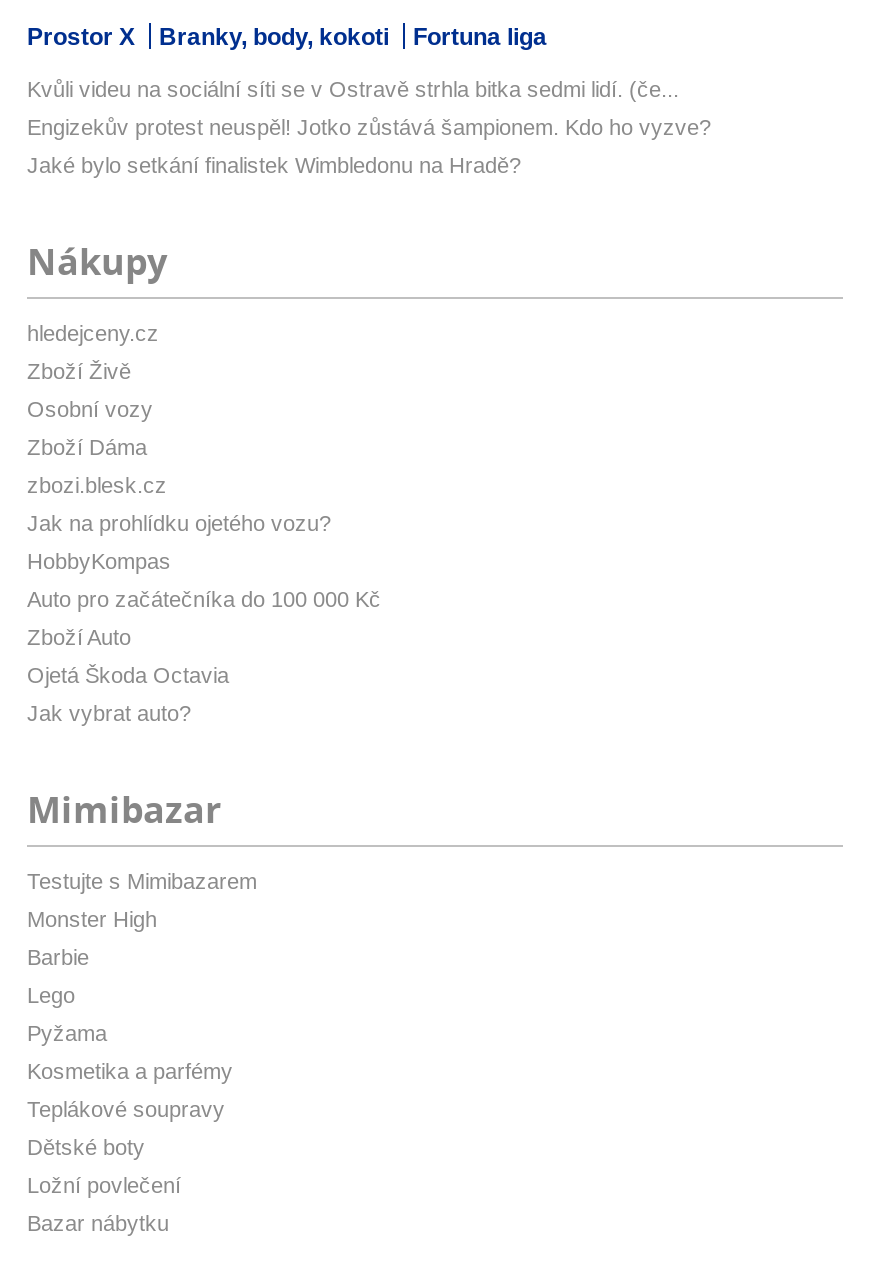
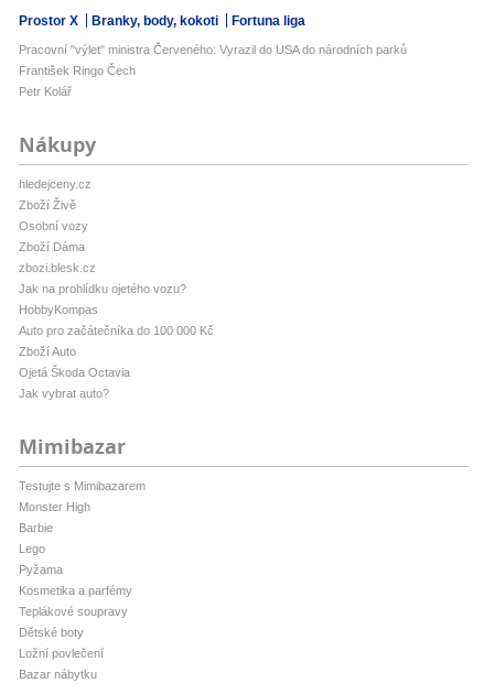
- Kvůli videu na sociální síti se v Ostravě strhla bitka sedmi lidí. (če...
+ Pracovní "výlet" ministra Červeného: Vyrazil do USA do národních parků

- Engizekův protest neuspěl! Jotko zůstává šampionem. Kdo ho vyzve?
+ František Ringo Čech

- Jaké bylo setkání finalistek Wimbledonu na Hradě?
+ Petr Kolář
